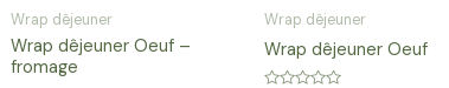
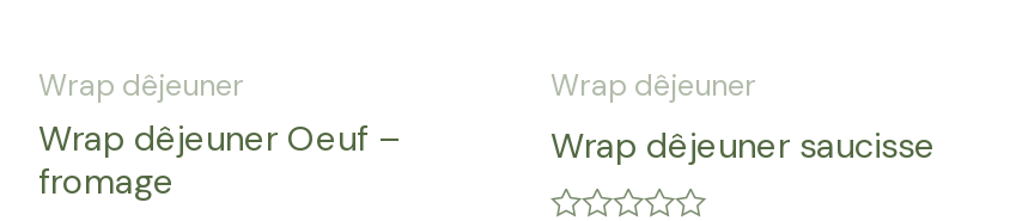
- Wrap dêjeuner Oeuf
+ Wrap dêjeuner saucisse
